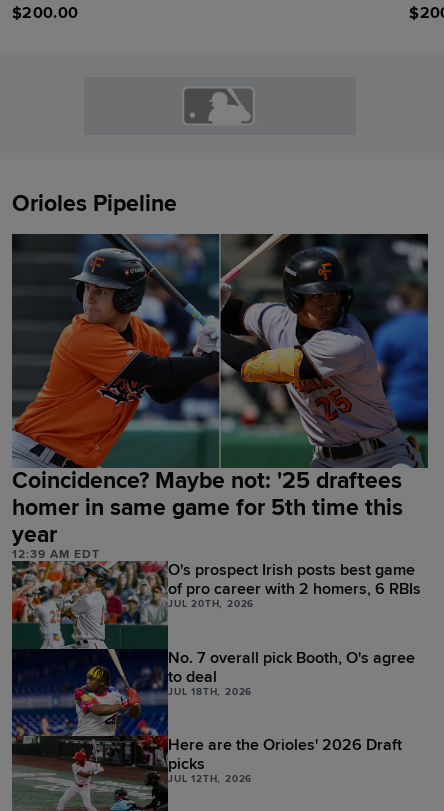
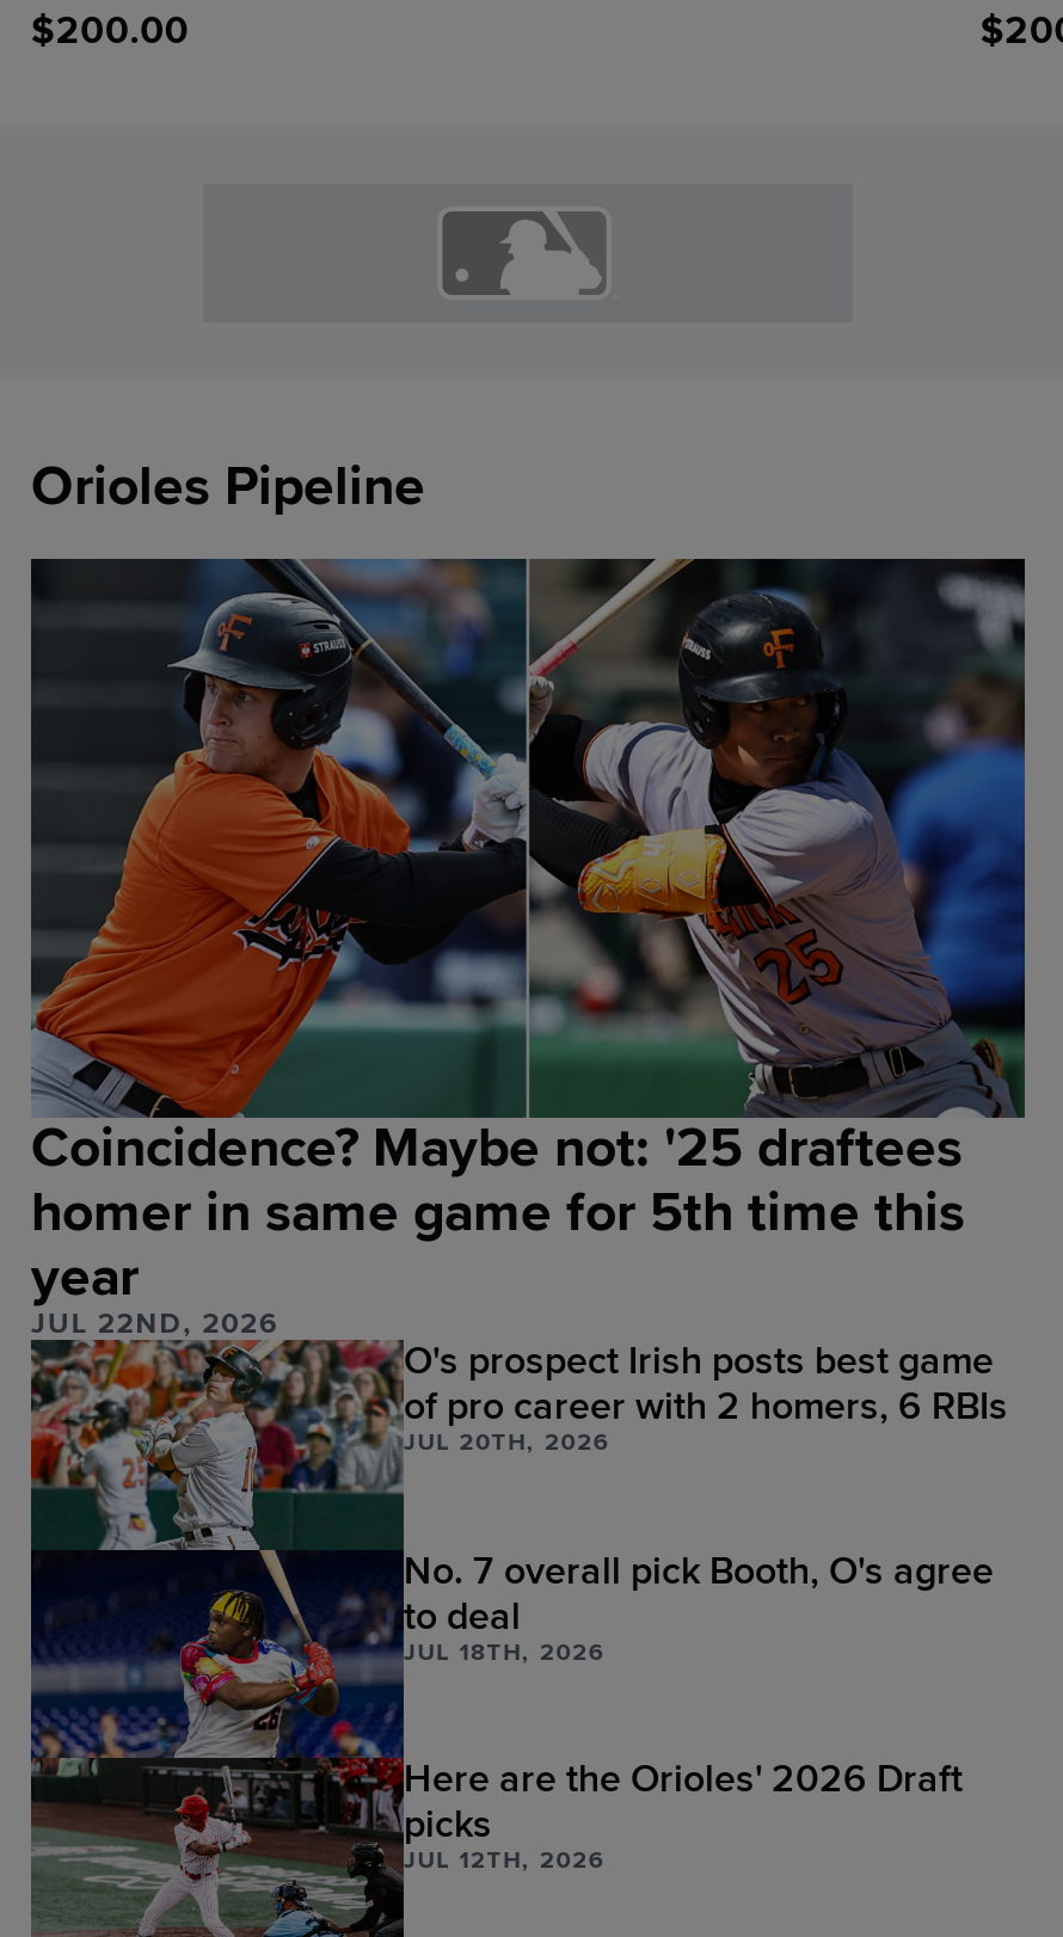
- 12:39 AM EDT
+ JUL 22ND, 2026
